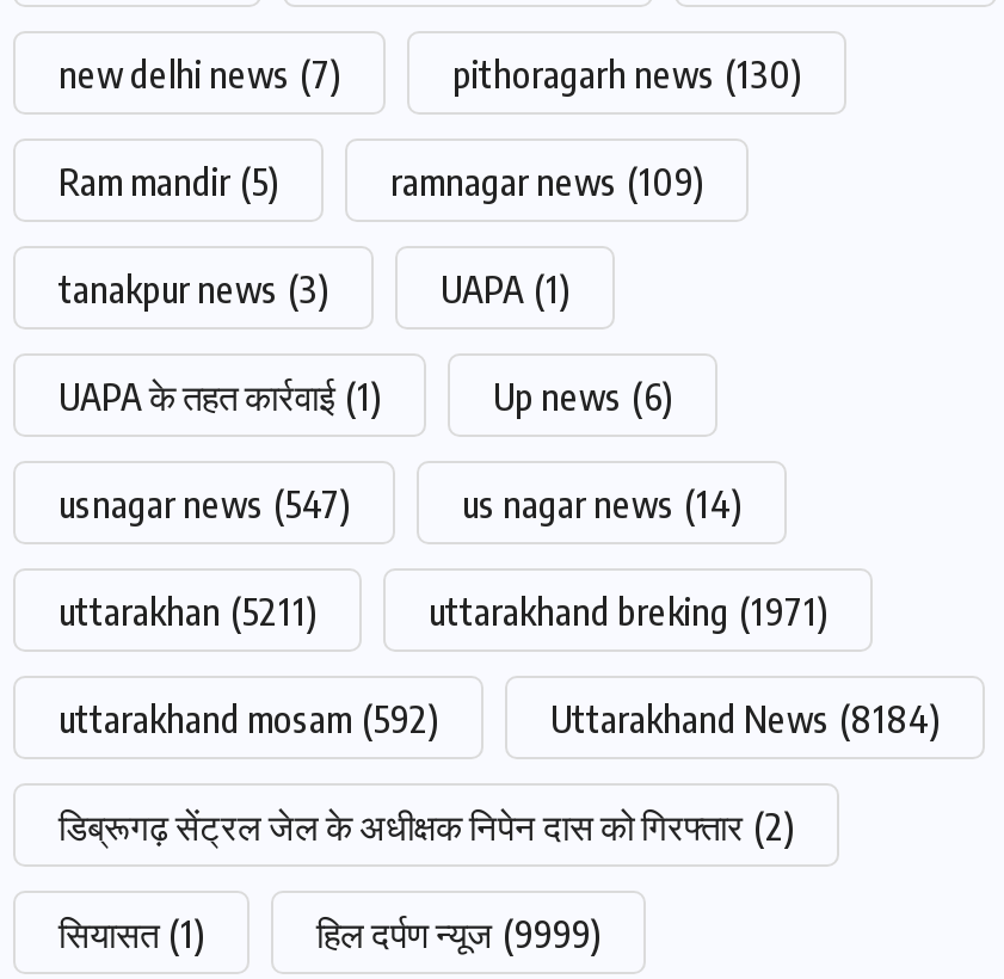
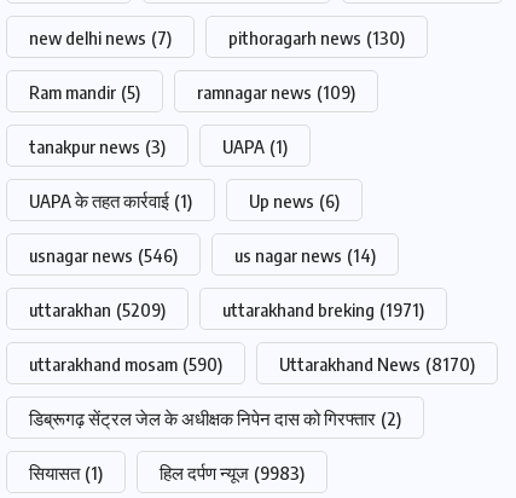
- usnagar news (547)
+ usnagar news (546)

- uttarakhan (5211)
+ uttarakhan (5209)

- uttarakhand mosam (592)
+ uttarakhand mosam (590)

- Uttarakhand News (8184)
+ Uttarakhand News (8170)

- हिल दर्पण न्यूज (9999)
+ हिल दर्पण न्यूज (9983)
